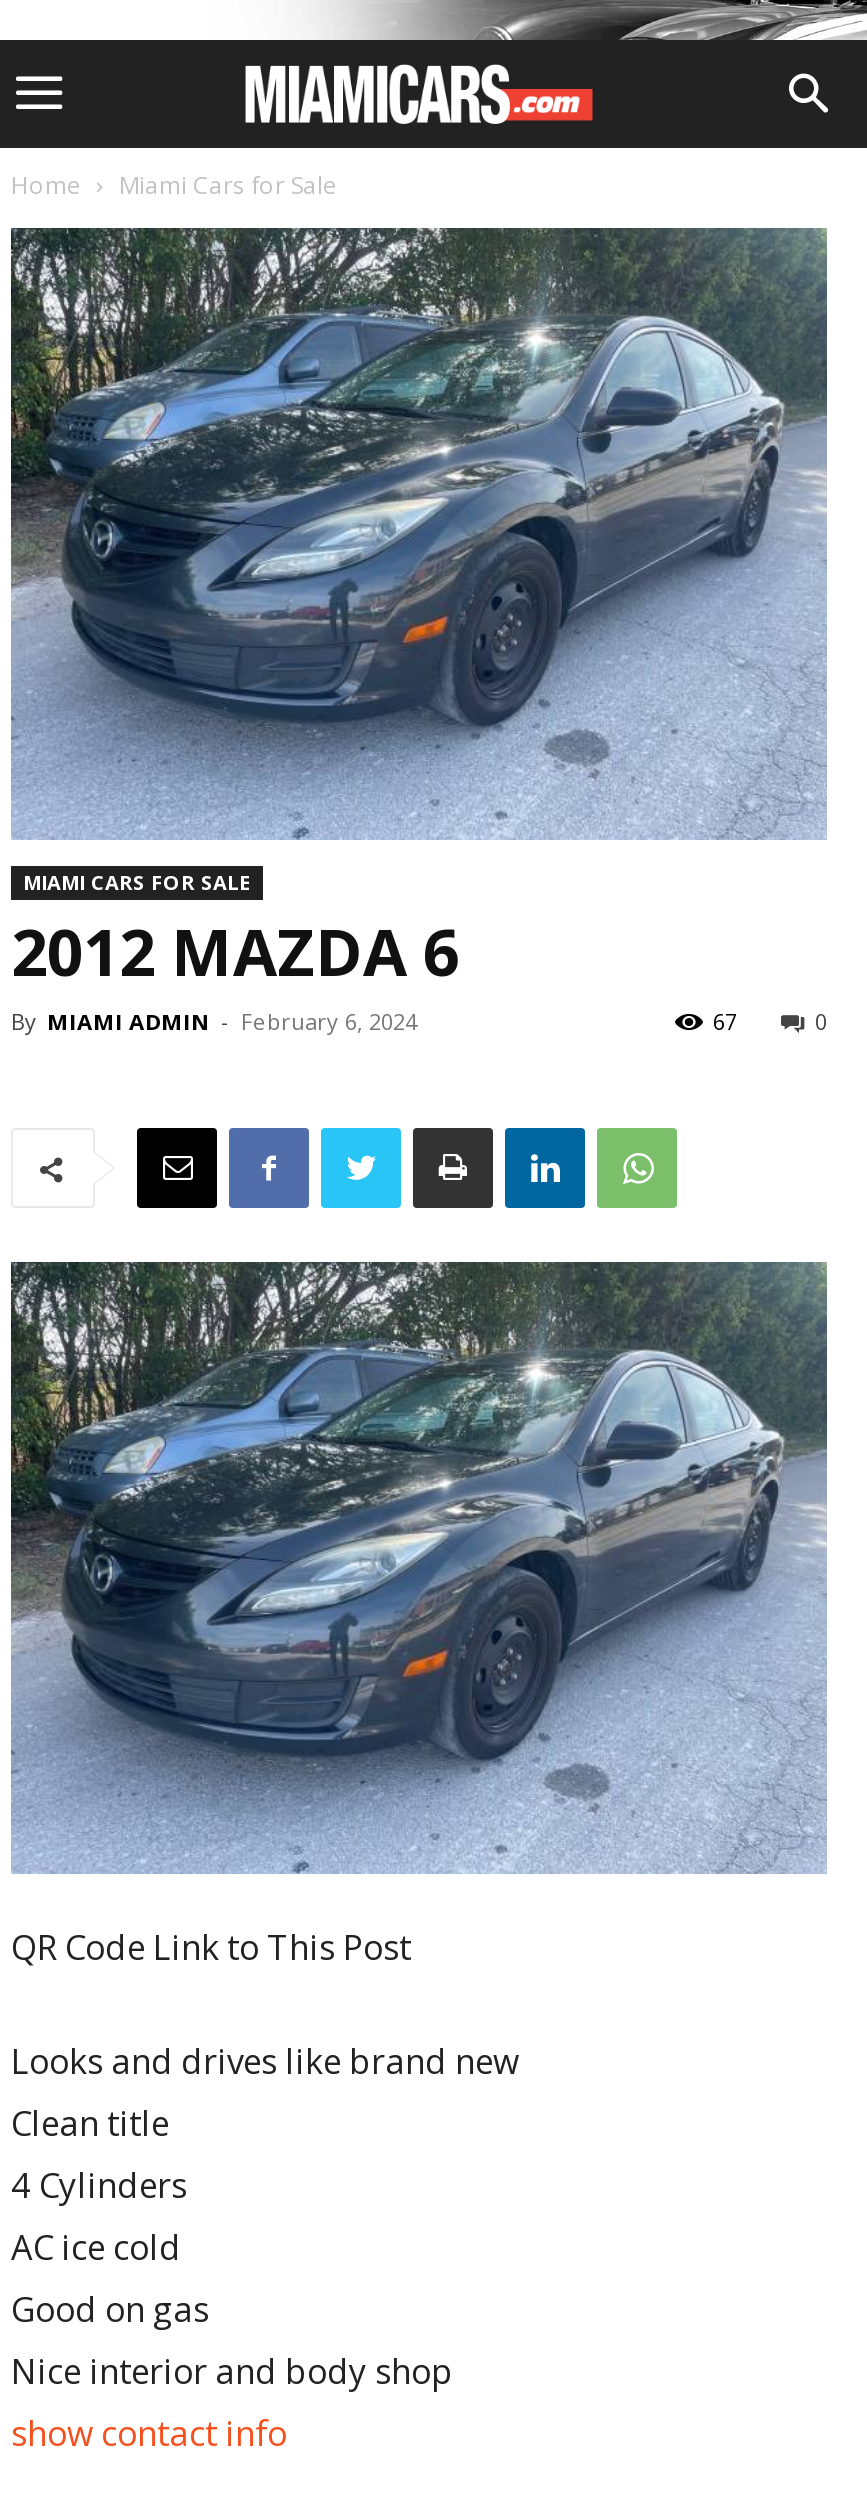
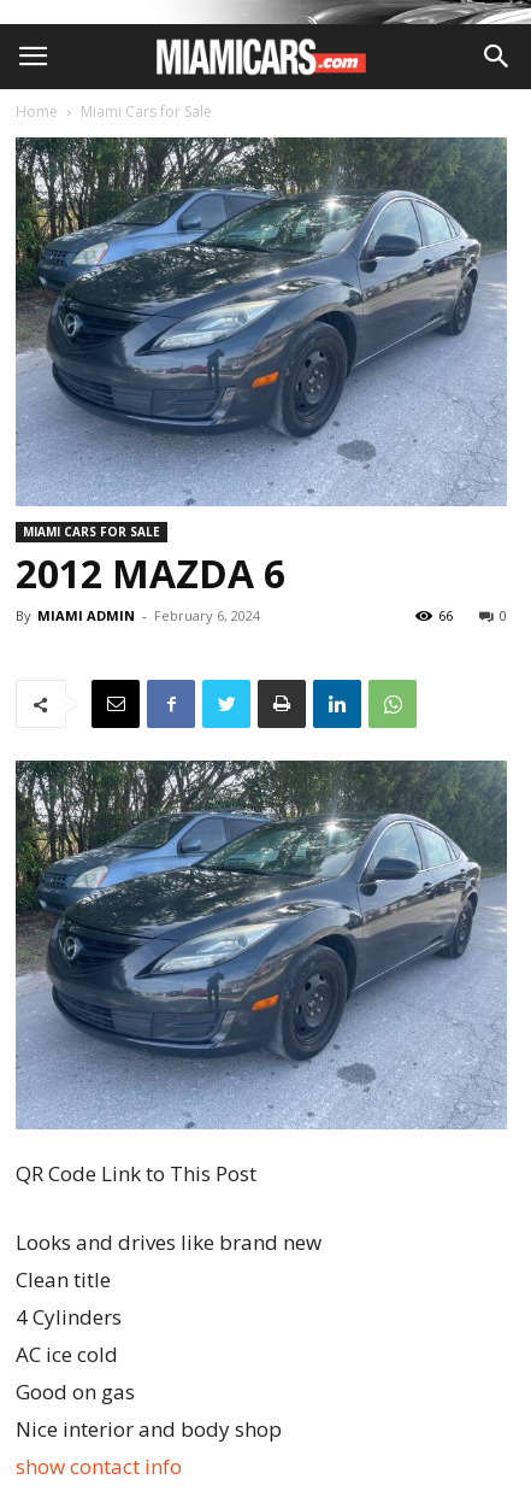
- 67
+ 66
